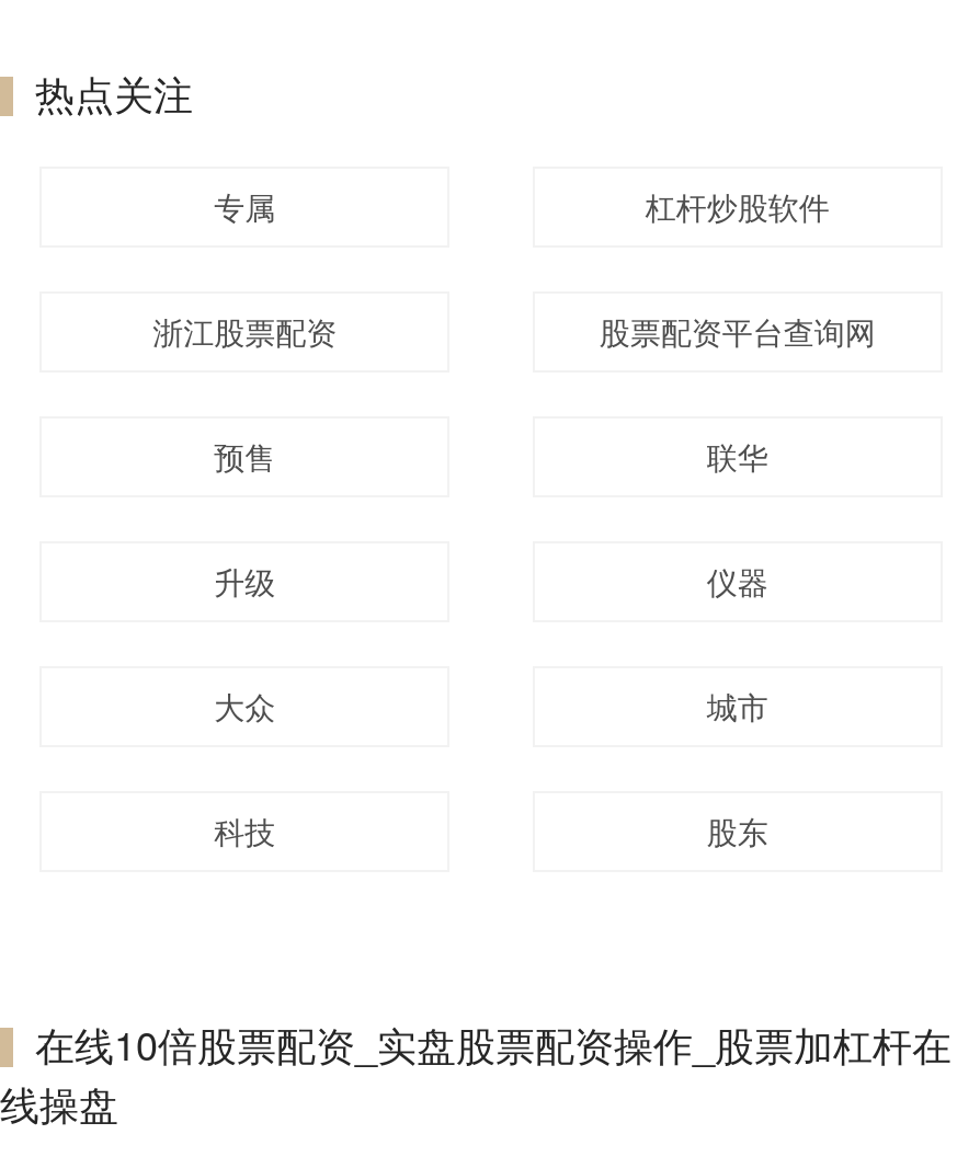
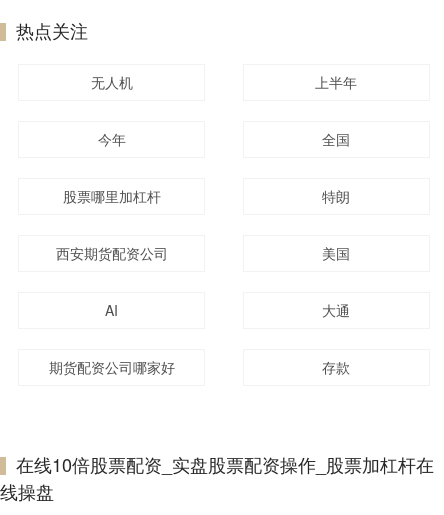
- 专属
- 杠杆炒股软件
+ 无人机
+ 上半年

- 浙江股票配资
- 股票配资平台查询网
+ 今年
+ 全国

- 预售
- 联华
+ 股票哪里加杠杆
+ 特朗

- 升级
- 仪器
+ 西安期货配资公司
+ 美国

- 大众
- 城市
+ AI
+ 大通

- 科技
- 股东
+ 期货配资公司哪家好
+ 存款
